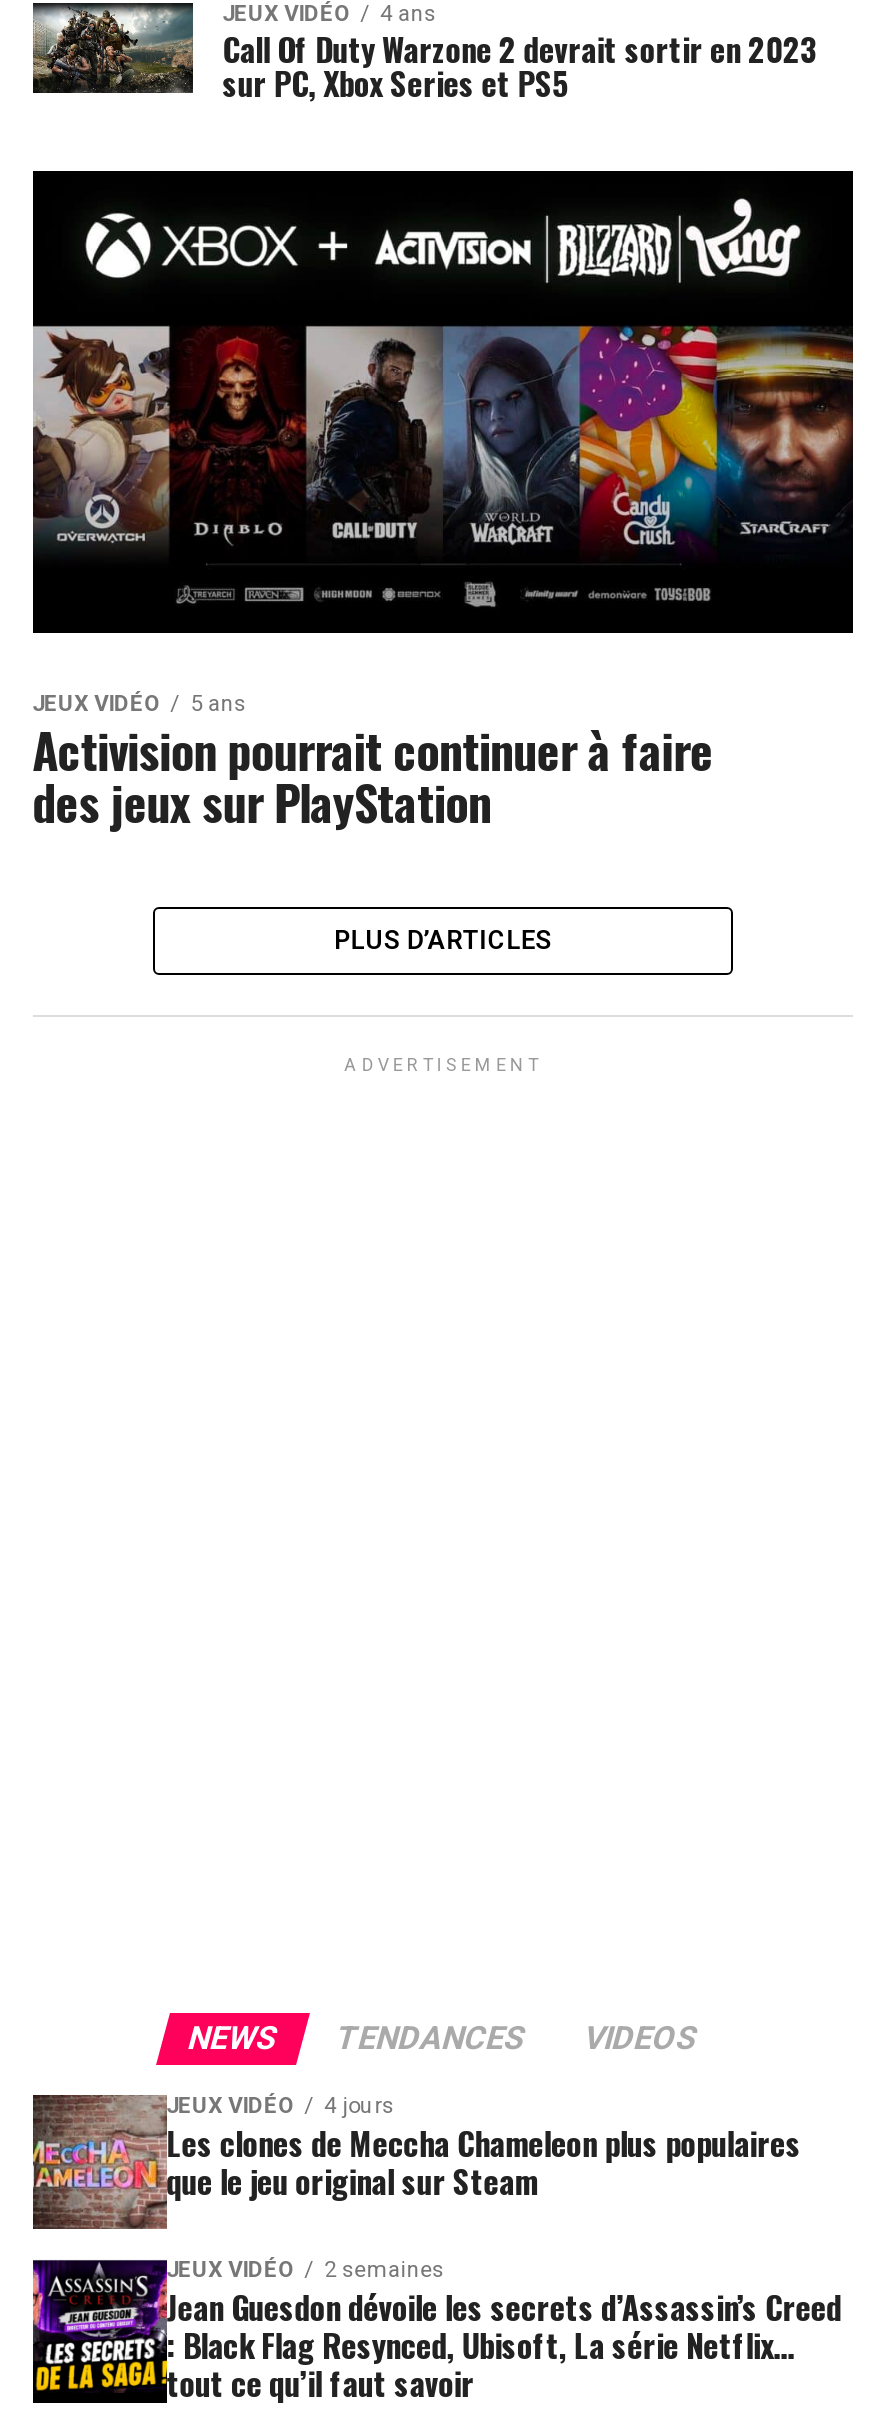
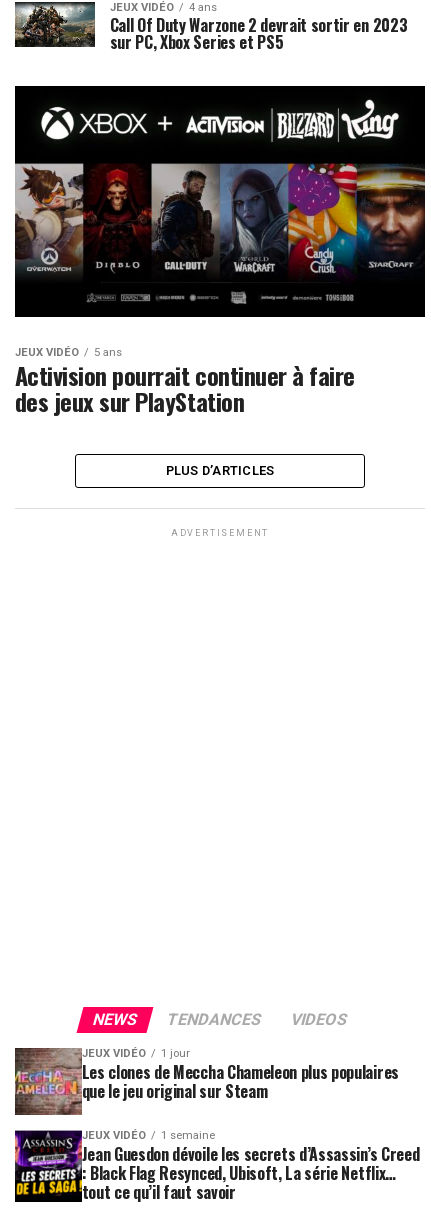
- JEUX VIDÉO 4 jours
+ JEUX VIDÉO 1 jour

- JEUX VIDÉO 2 semaines
+ JEUX VIDÉO 1 semaine
